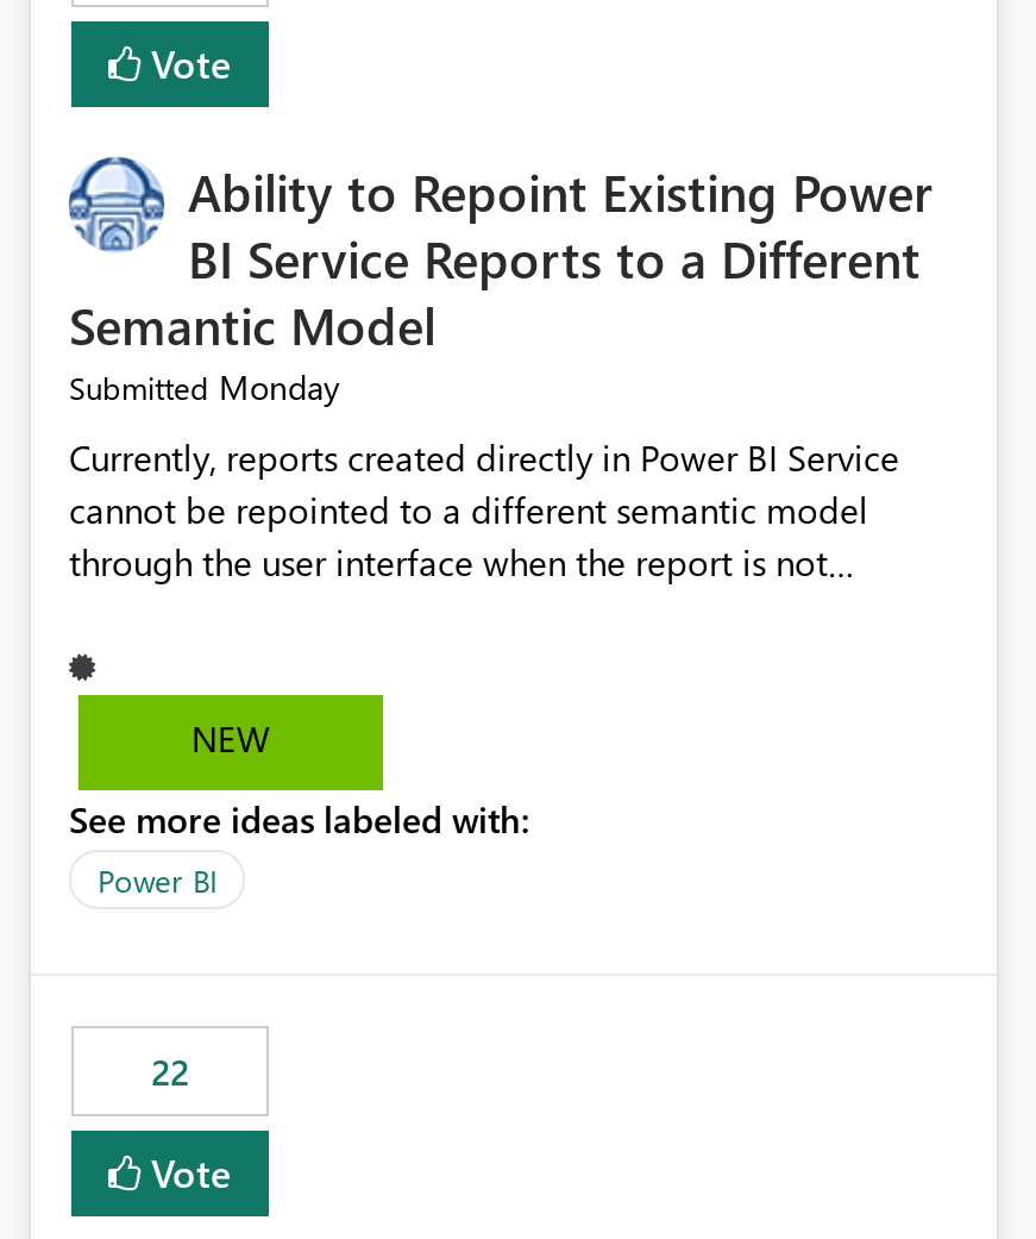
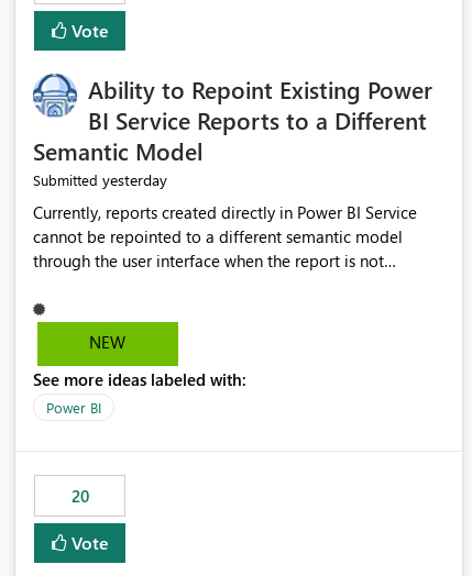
- Submitted Monday
+ Submitted yesterday

- 22
+ 20
